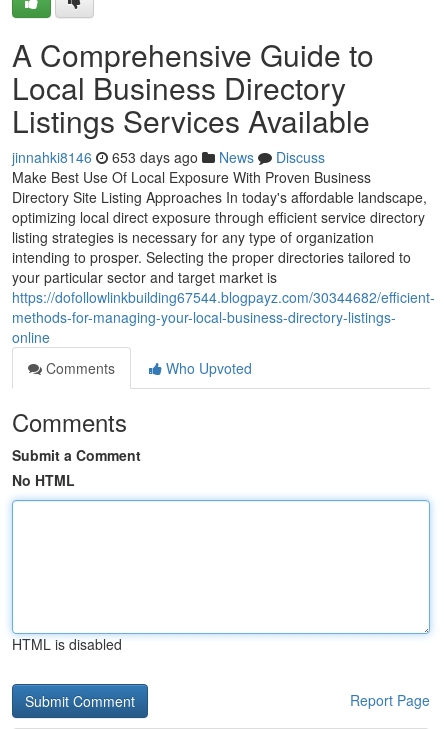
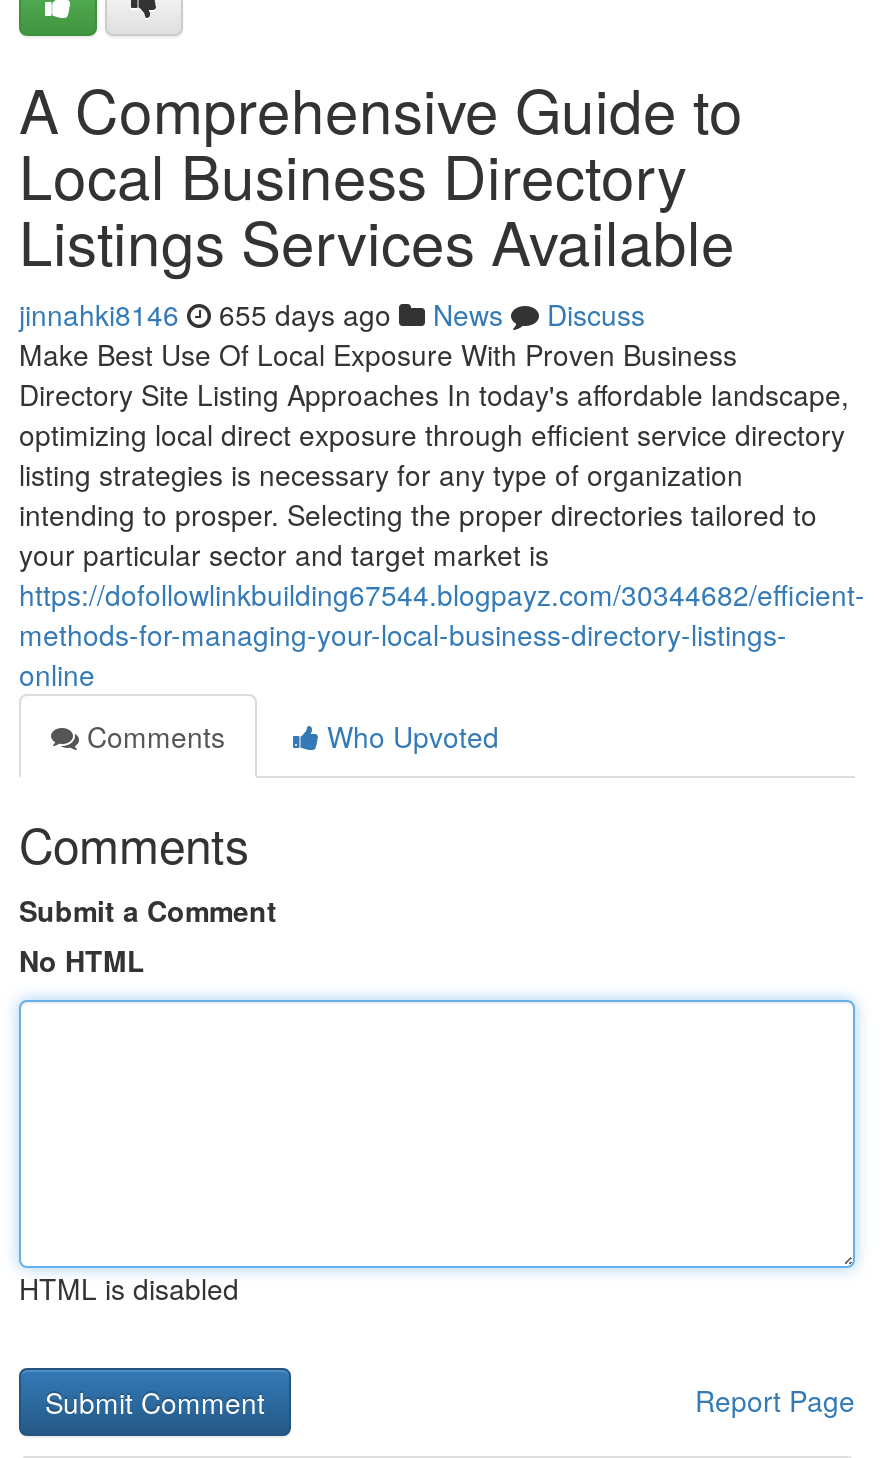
- jinnahki8146 653 days ago News Discuss
+ jinnahki8146 655 days ago News Discuss
